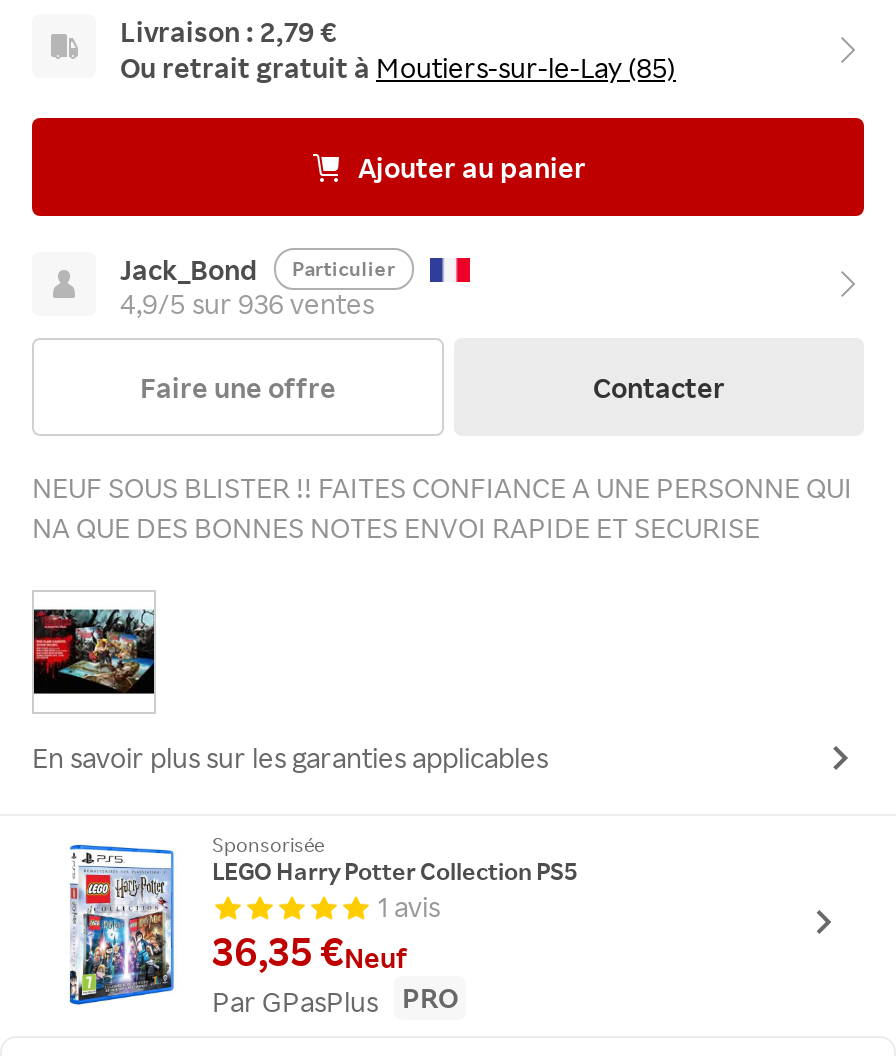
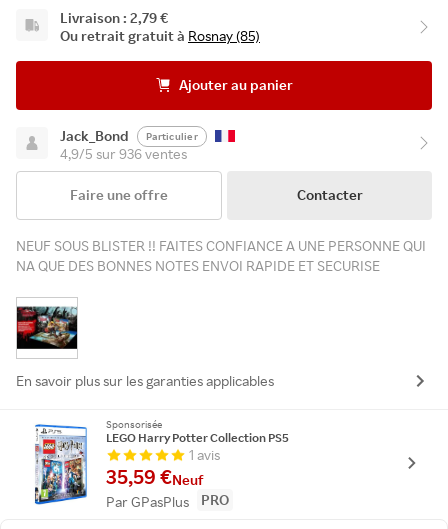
- Ou retrait gratuit à Moutiers-sur-le-Lay (85)
+ Ou retrait gratuit à Rosnay (85)

- 36,35 €Neuf
+ 35,59 €Neuf
